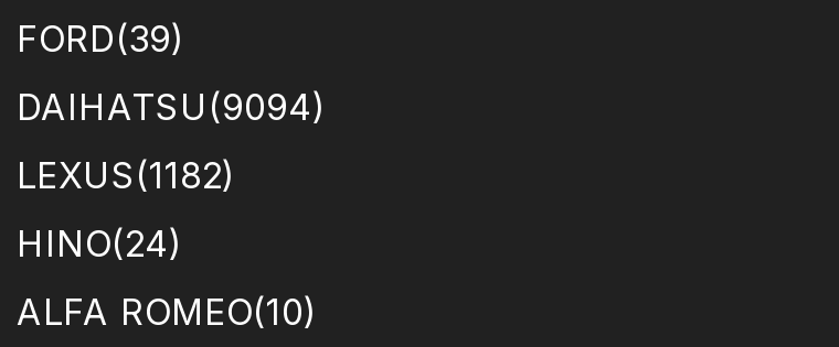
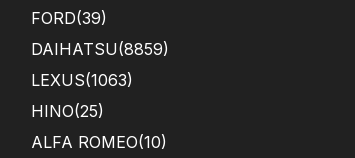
- DAIHATSU (9094)
+ DAIHATSU (8859)

- LEXUS (1182)
+ LEXUS (1063)

- HINO(24)
+ HINO(25)
